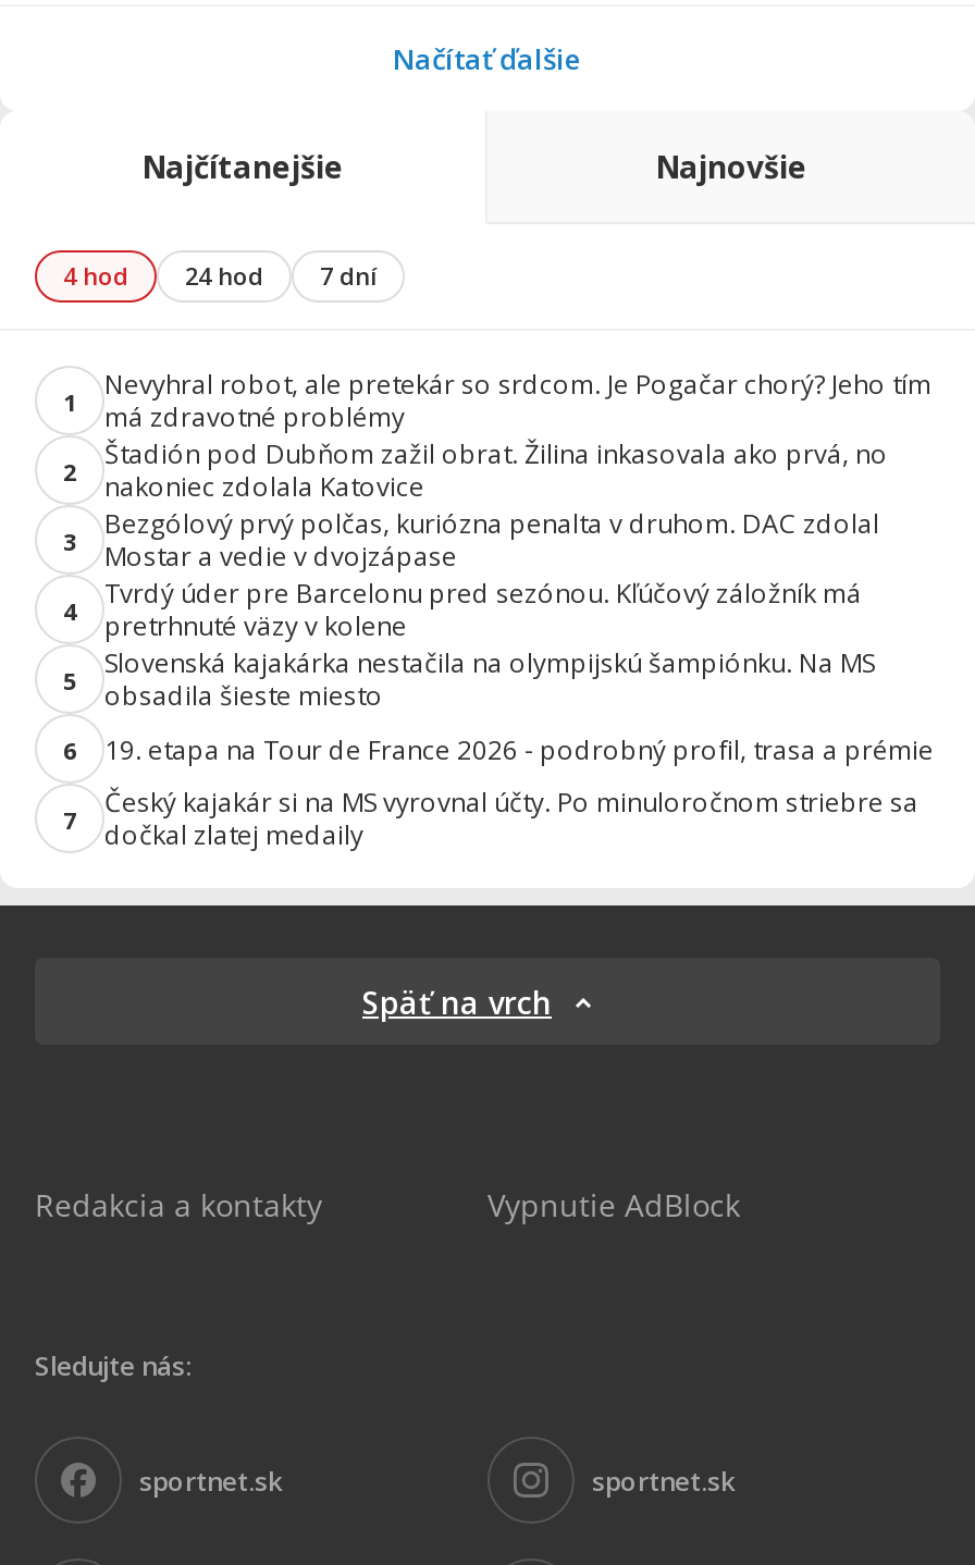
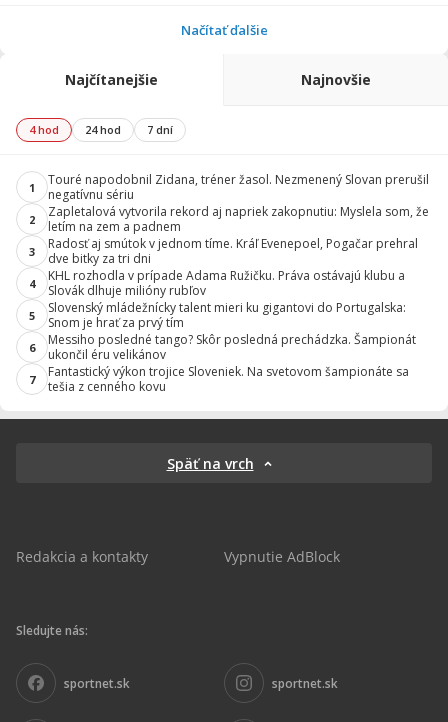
- Nevyhral robot, ale pretekár so srdcom. Je Pogačar chorý? Jeho tím
- má zdravotné problémy
+ Touré napodobnil Zidana, tréner žasol. Nezmenený Slovan prerušil
+ negatívnu sériu

- Štadión pod Dubňom zažil obrat. Žilina inkasovala ako prvá, no
- nakoniec zdolala Katovice
+ Zapletalová vytvorila rekord aj napriek zakopnutiu: Myslela som, že
+ letím na zem a padnem

- Bezgólový prvý polčas, kuriózna penalta v druhom. DAC zdolal
- Mostar a vedie v dvojzápase
+ Radosť aj smútok v jednom tíme. Kráľ Evenepoel, Pogačar prehral
+ dve bitky za tri dni

- Tvrdý úder pre Barcelonu pred sezónou. Kľúčový záložník má
- pretrhnuté väzy v kolene
+ KHL rozhodla v prípade Adama Ružičku. Práva ostávajú klubu a
+ Slovák dlhuje milióny rubľov

- Slovenská kajakárka nestačila na olympijskú šampiónku. Na MS
- obsadila šieste miesto
+ Slovenský mládežnícky talent mieri ku gigantovi do Portugalska:
+ Snom je hrať za prvý tím

- 19. etapa na Tour de France 2026 - podrobný profil, trasa a prémie
+ Messiho posledné tango? Skôr posledná prechádzka. Šampionát
+ ukončil éru velikánov

- Český kajakár si na MS vyrovnal účty. Po minuloročnom striebre sa
- dočkal zlatej medaily
+ Fantastický výkon trojice Sloveniek. Na svetovom šampionáte sa
+ tešia z cenného kovu
